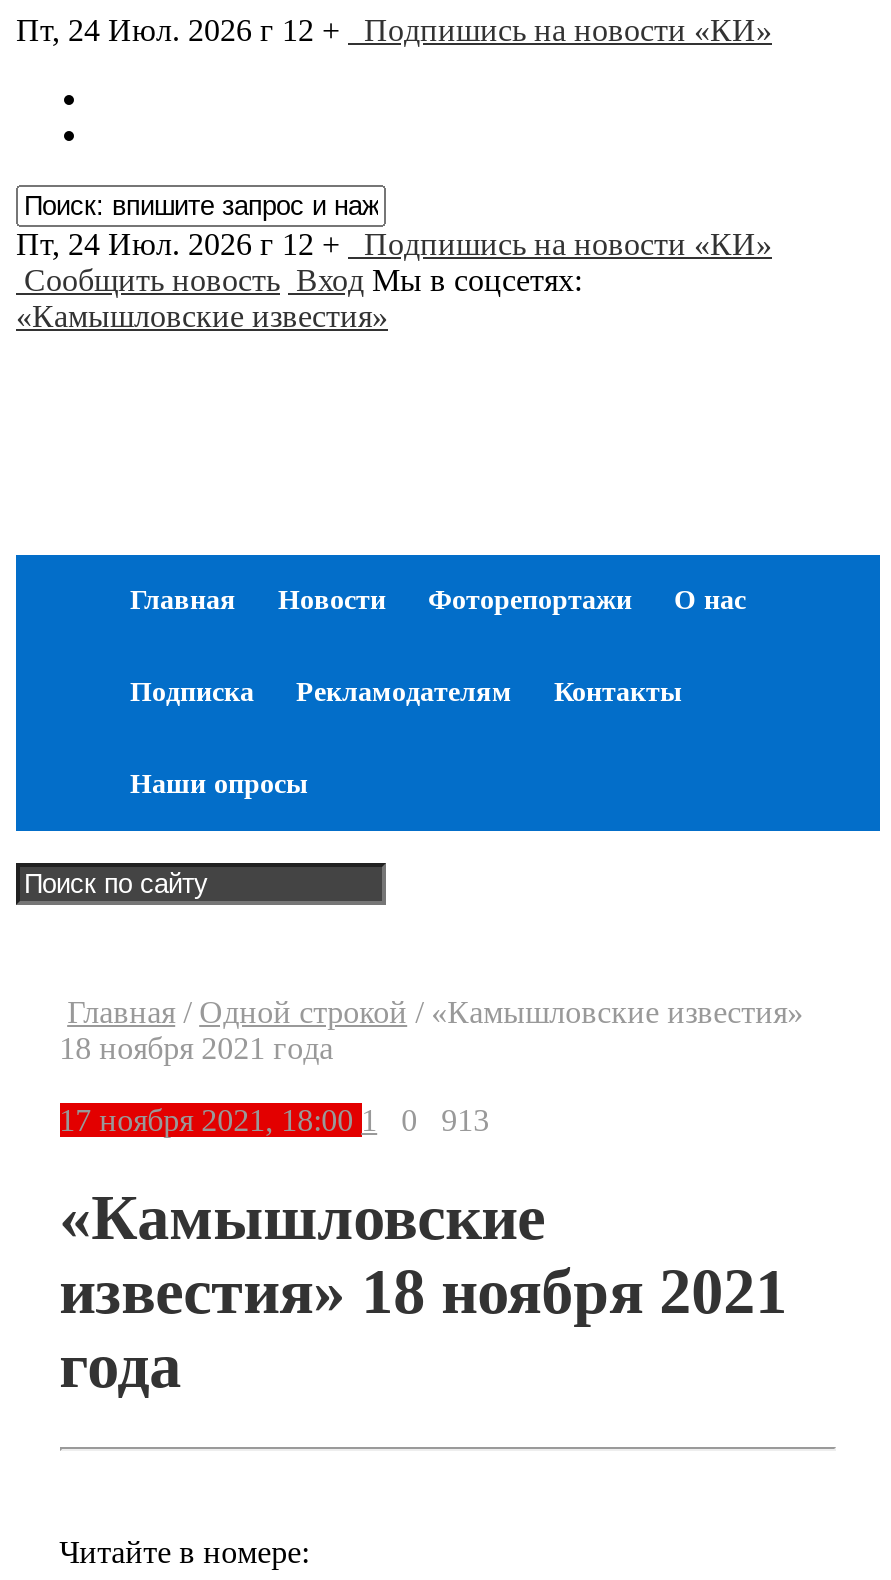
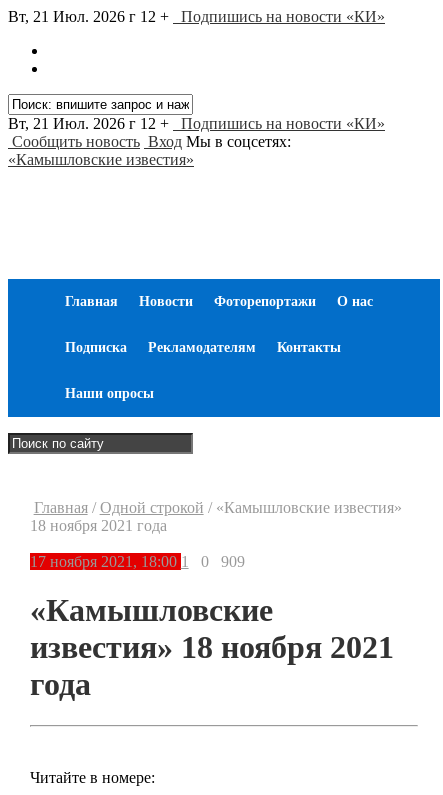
- Пт, 24 Июл. 2026 г 12 + Подпишись на новости «КИ»
+ Вт, 21 Июл. 2026 г 12 + Подпишись на новости «КИ»

- Пт, 24 Июл. 2026 г 12 + Подпишись на новости «КИ»
+ Вт, 21 Июл. 2026 г 12 + Подпишись на новости «КИ»

- 0 913
+ 0 909
